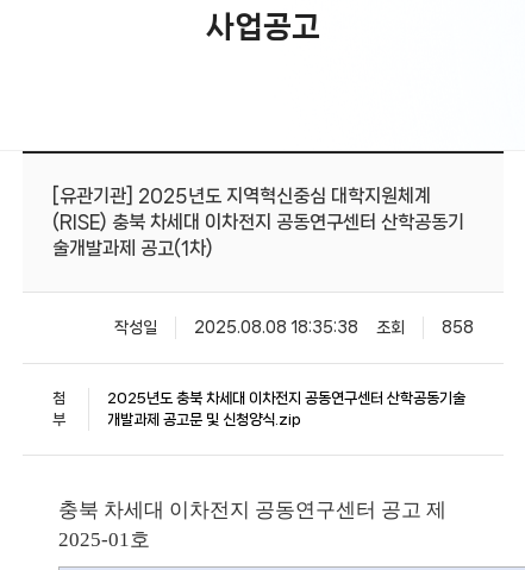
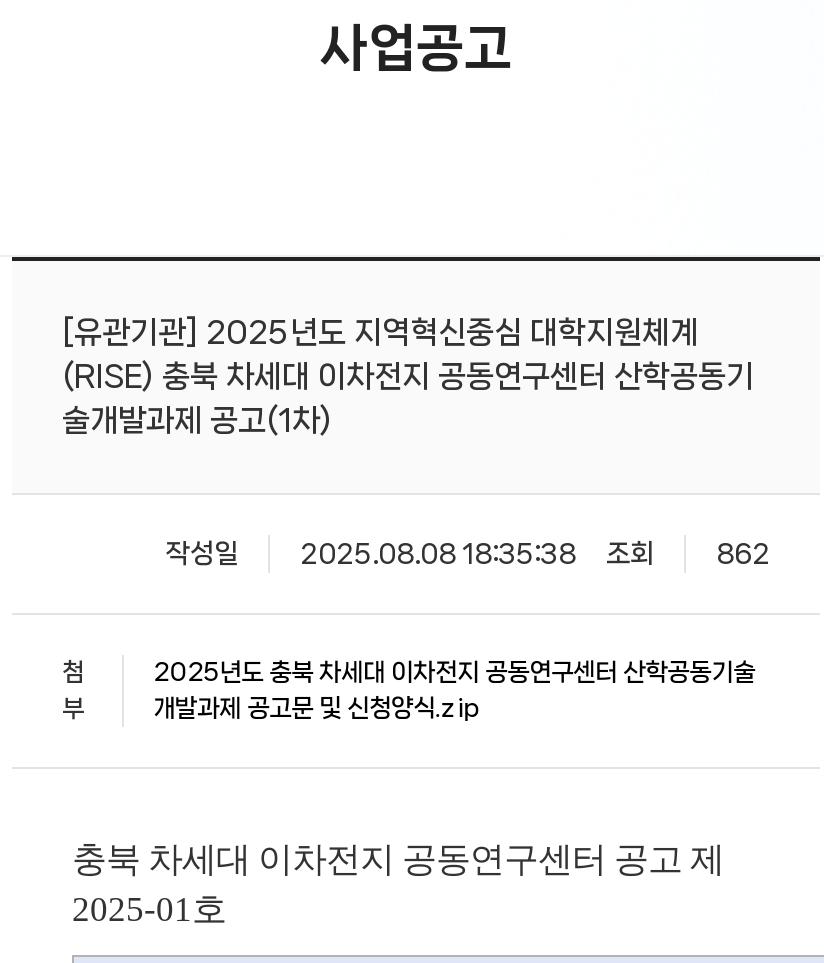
- 858
+ 862
